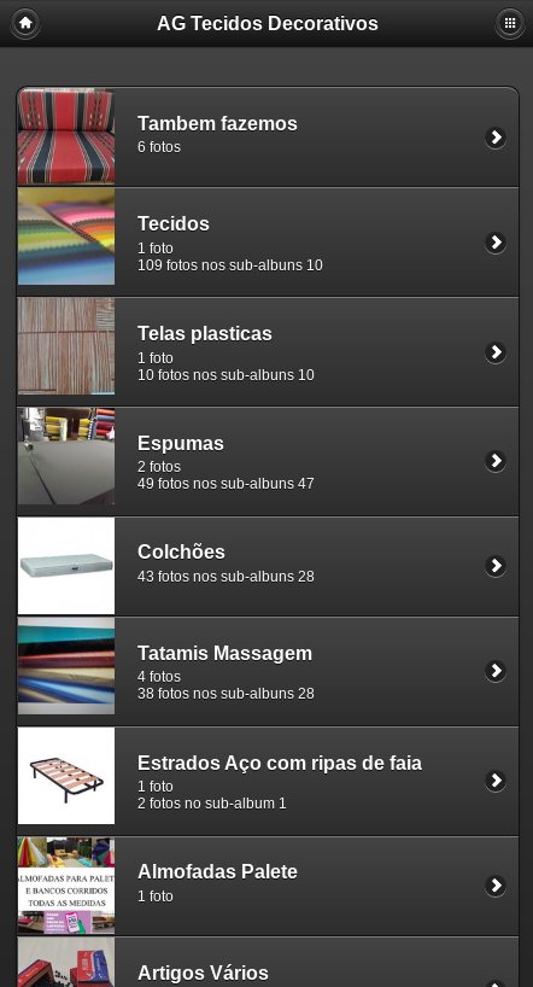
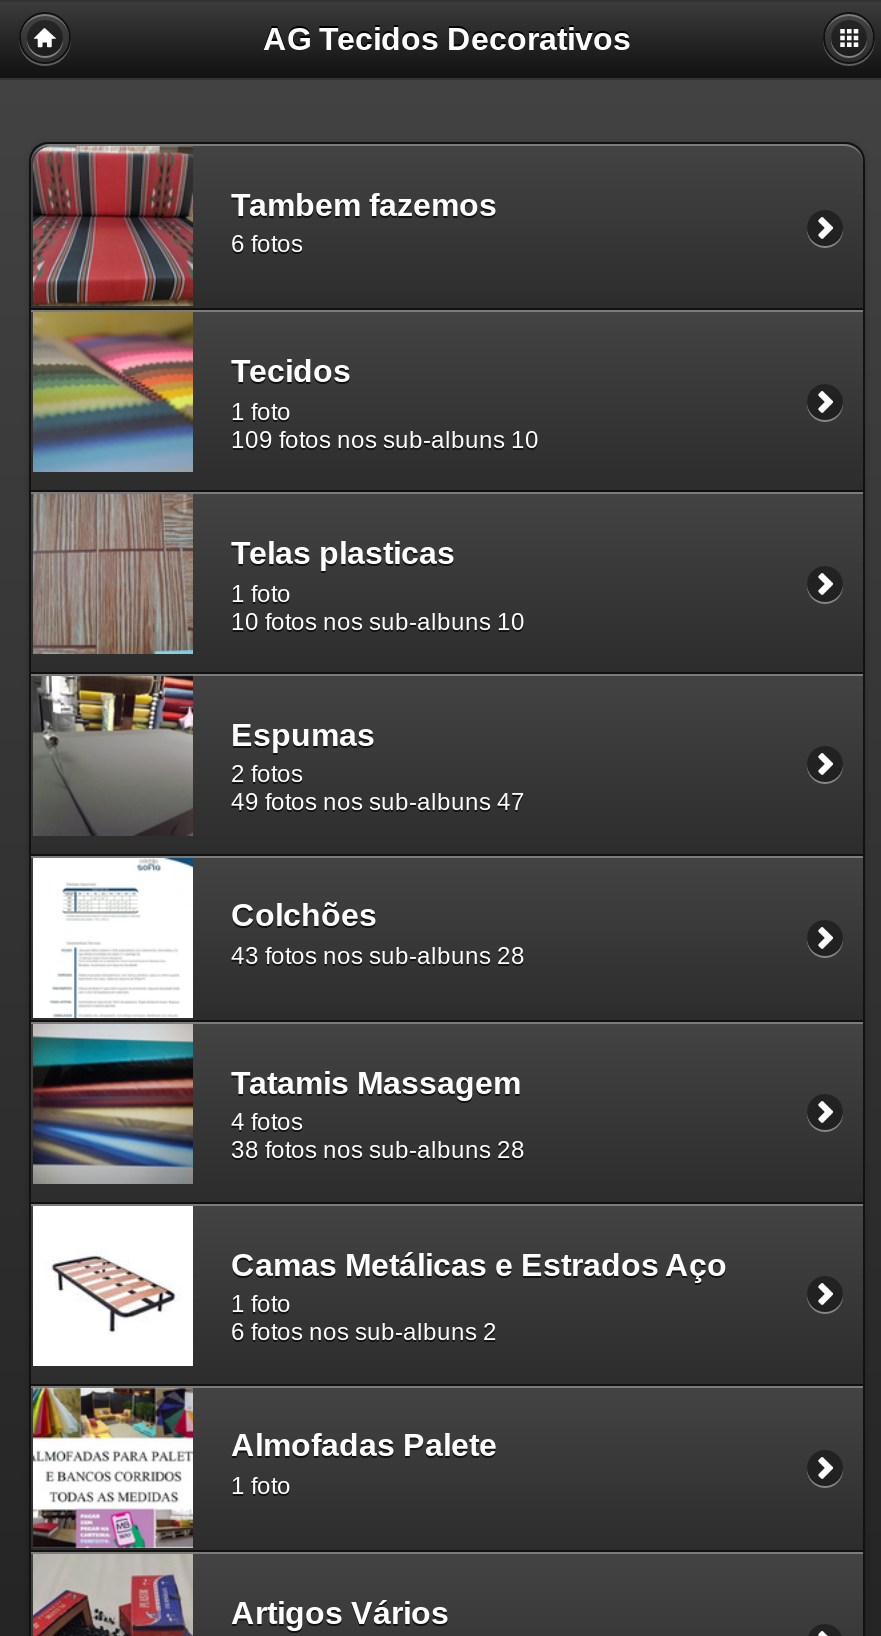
- [image]
+ [image]

- Estrados Aço com ripas de faia
+ Camas Metálicas e Estrados Aço

- 2 fotos no sub-album 1
+ 6 fotos nos sub-albuns 2
